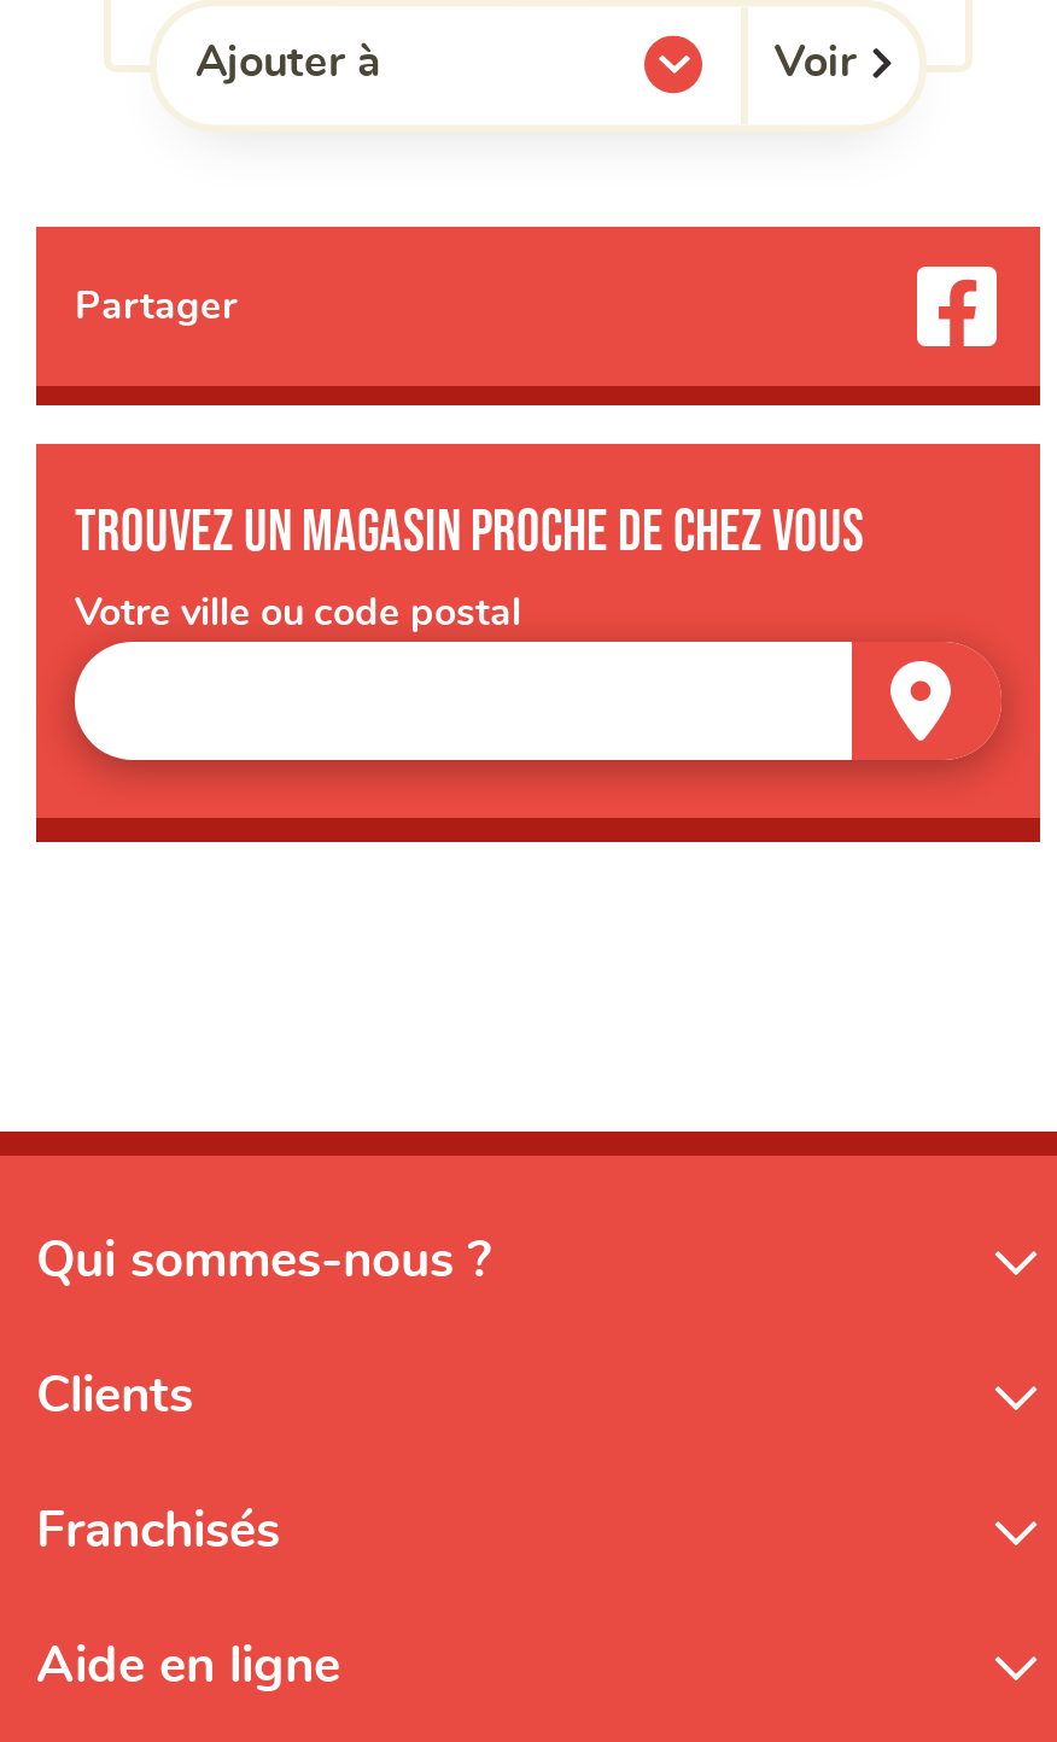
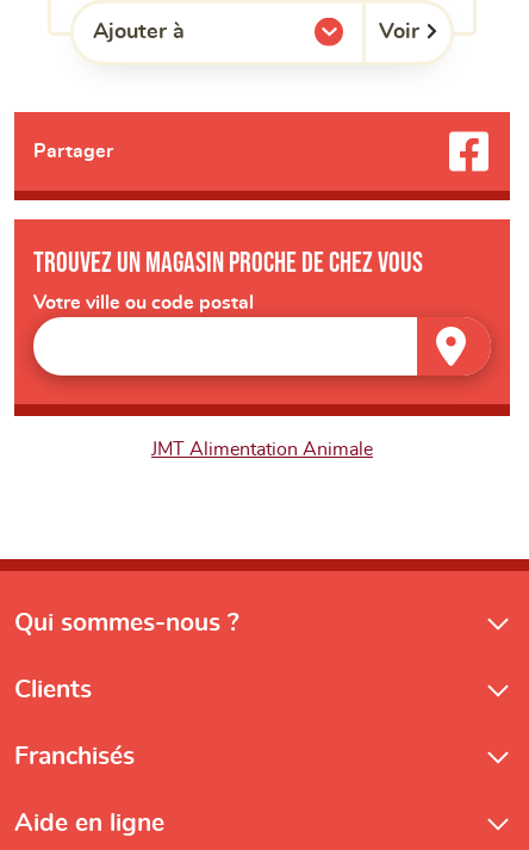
+ JMT Alimentation Animale
